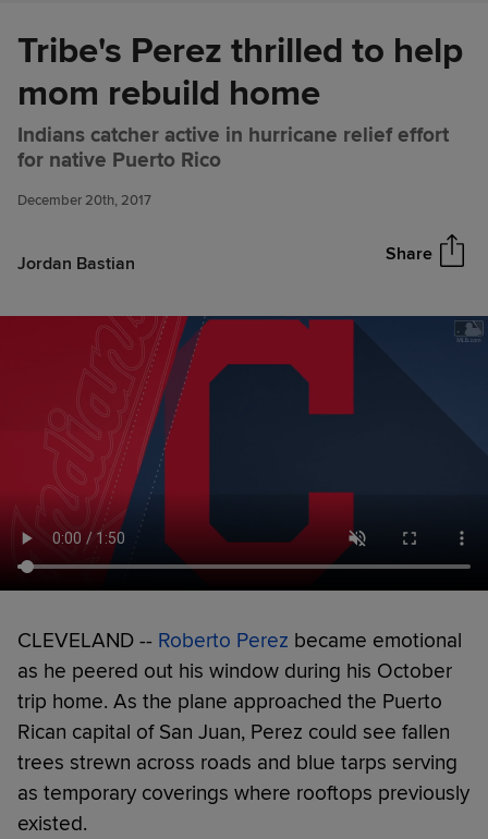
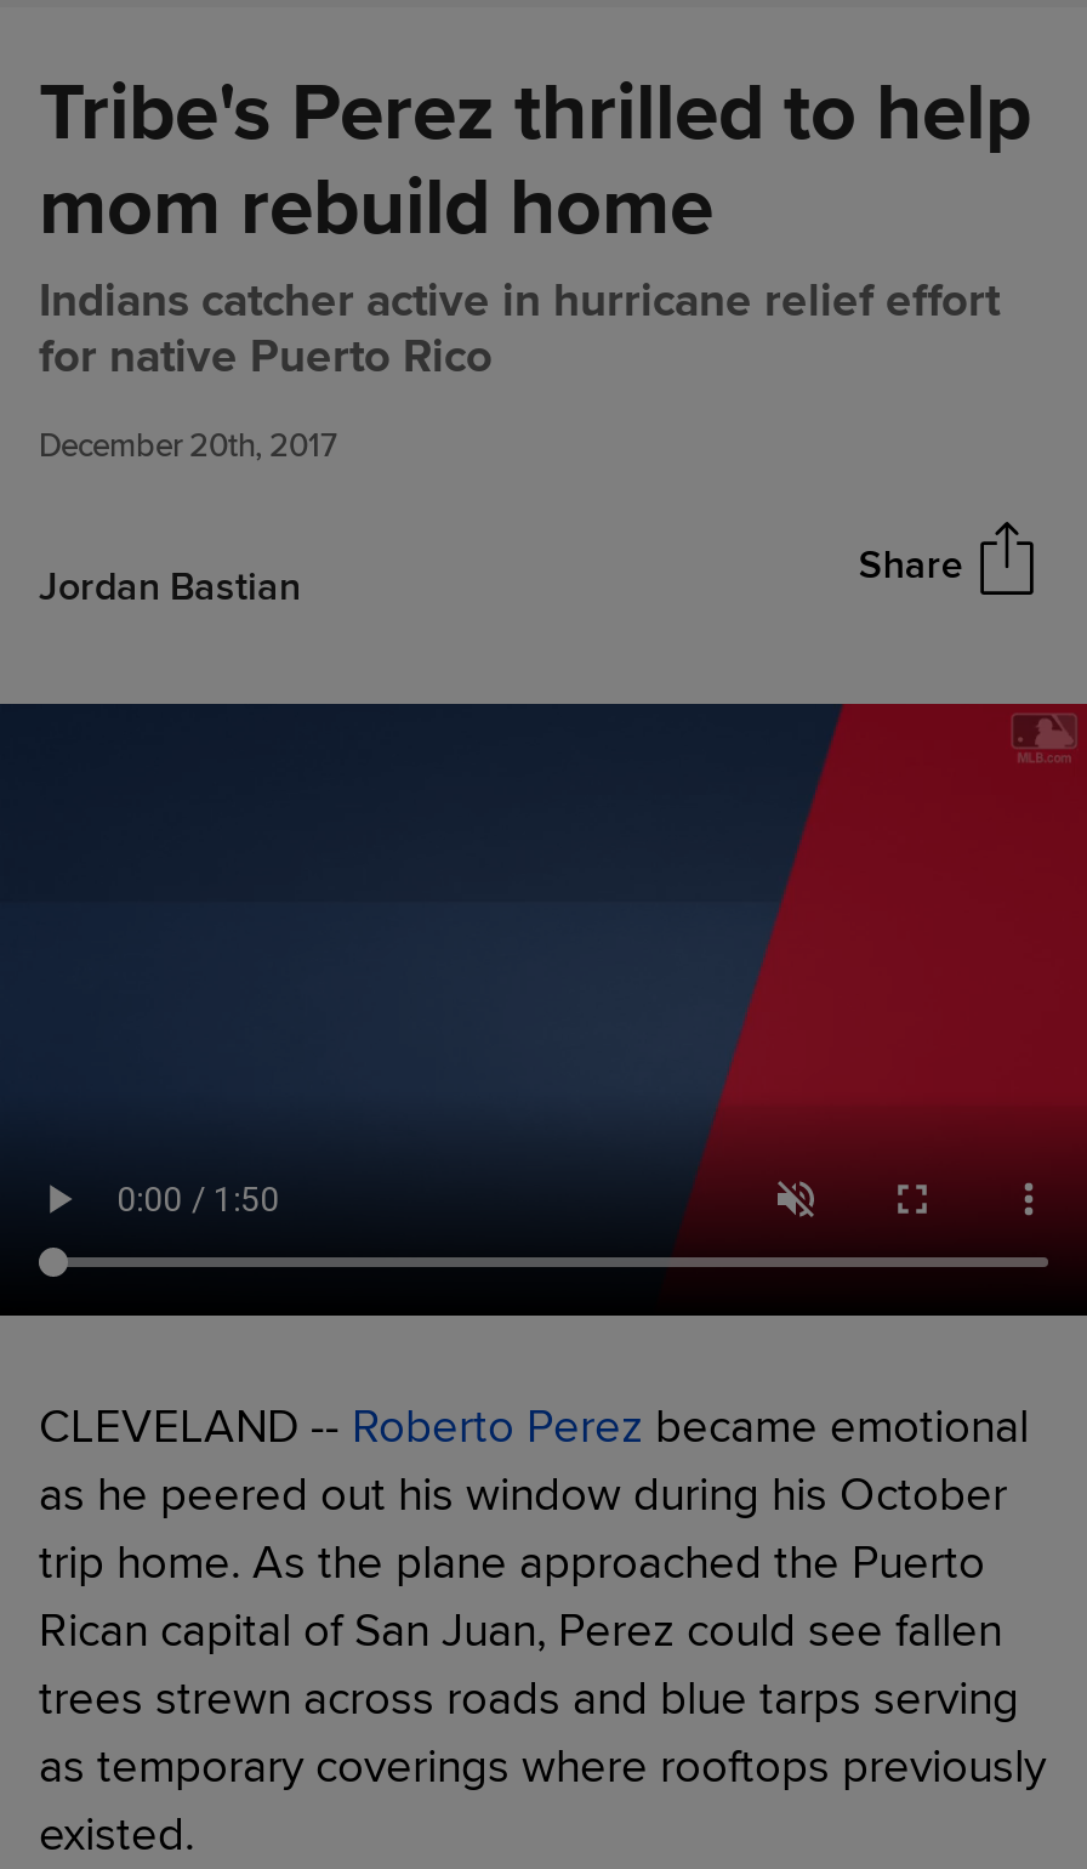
- [image]
+ [image]
